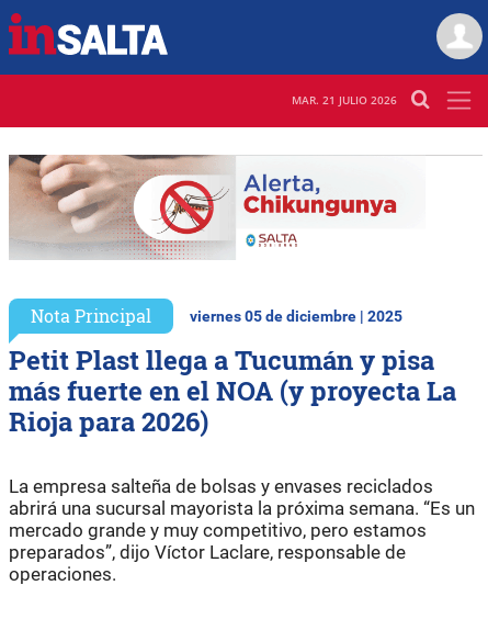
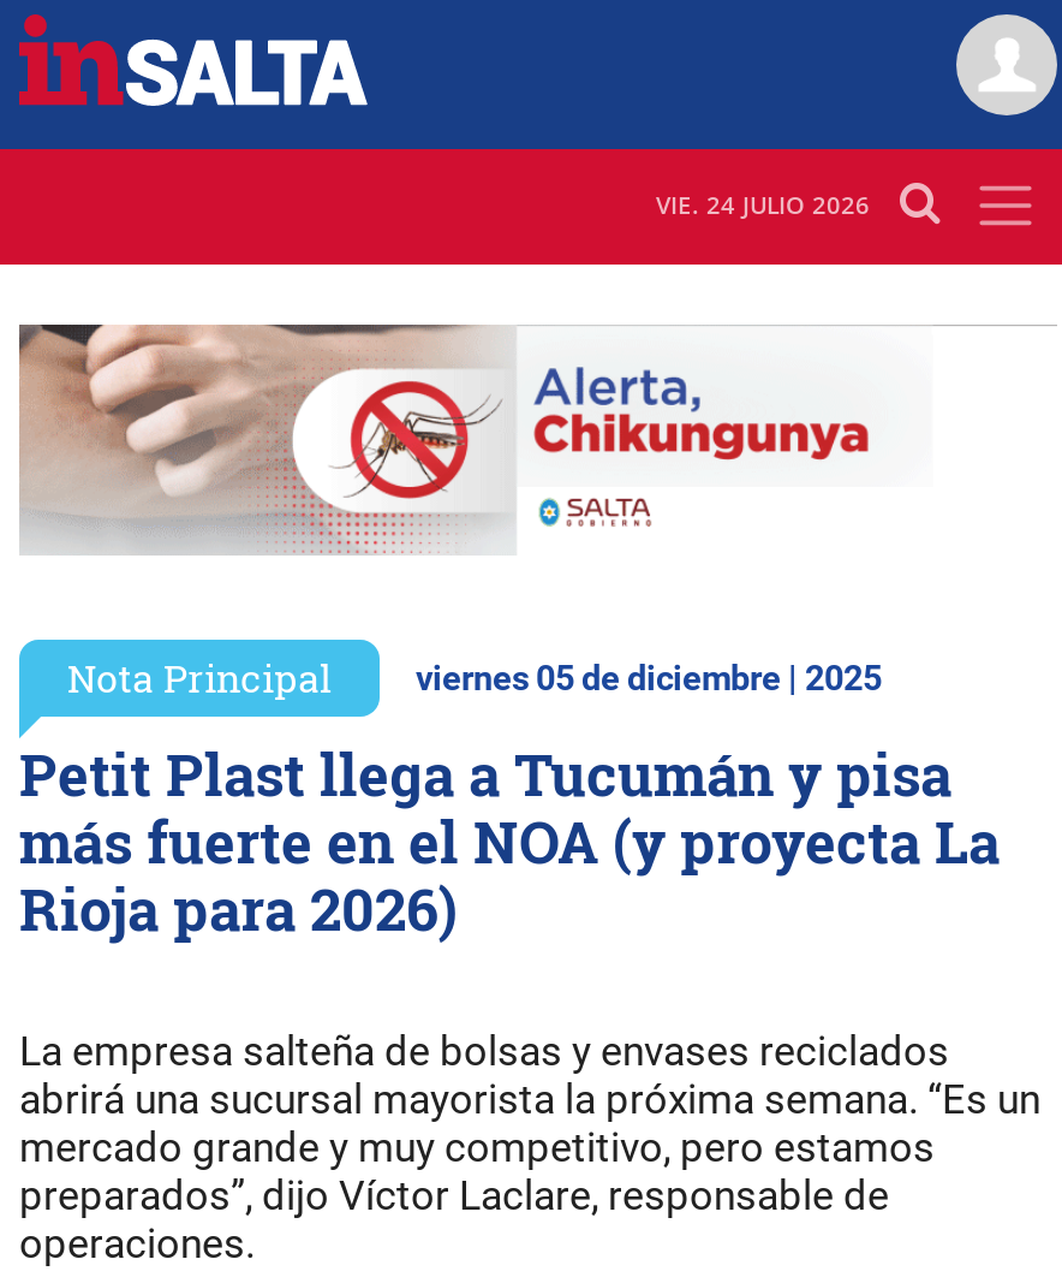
- MAR. 21 JULIO 2026
+ VIE. 24 JULIO 2026
